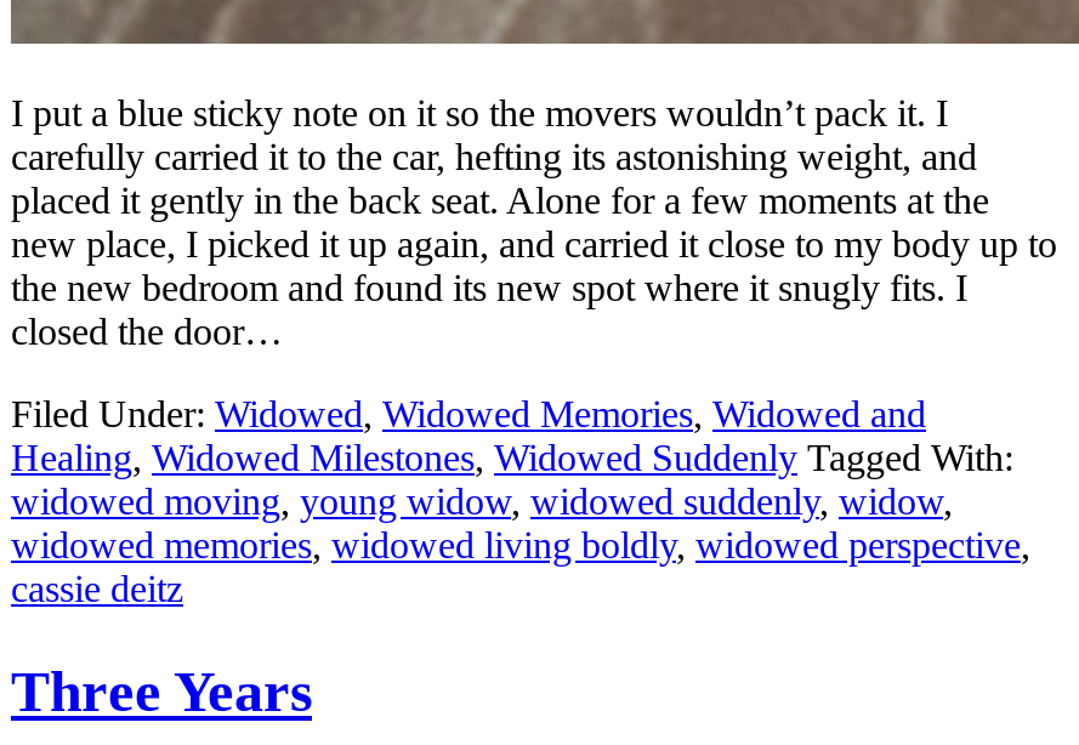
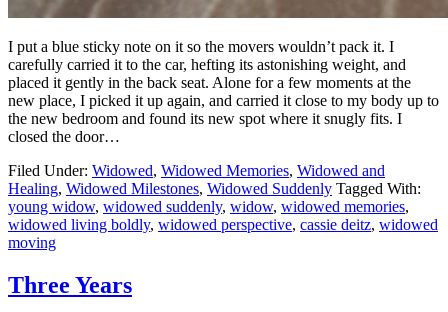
- widowed moving, young widow, widowed suddenly, widow,
- widowed memories, widowed living boldly, widowed perspective,
- cassie deitz
+ young widow, widowed suddenly, widow, widowed memories,
+ widowed living boldly, widowed perspective, cassie deitz, widowed
+ moving
